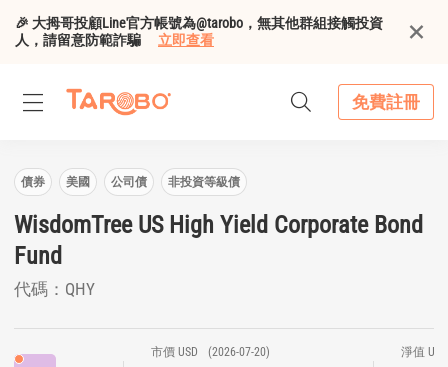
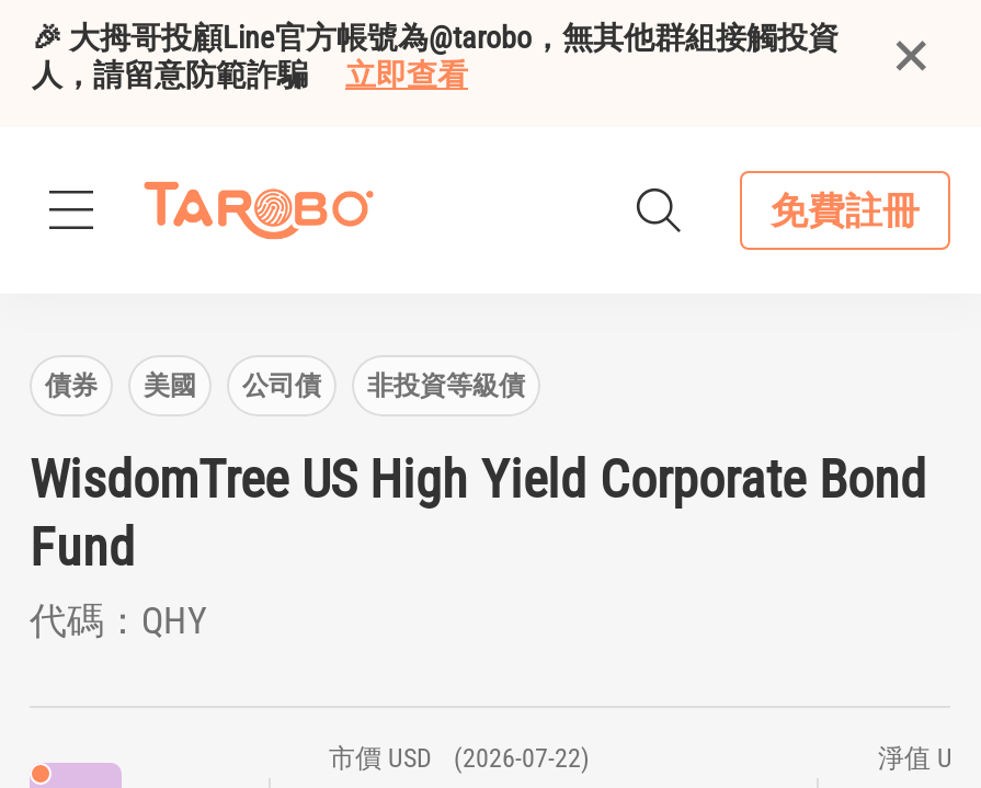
- 市價 USD (2026-07-20)
+ 市價 USD (2026-07-22)
